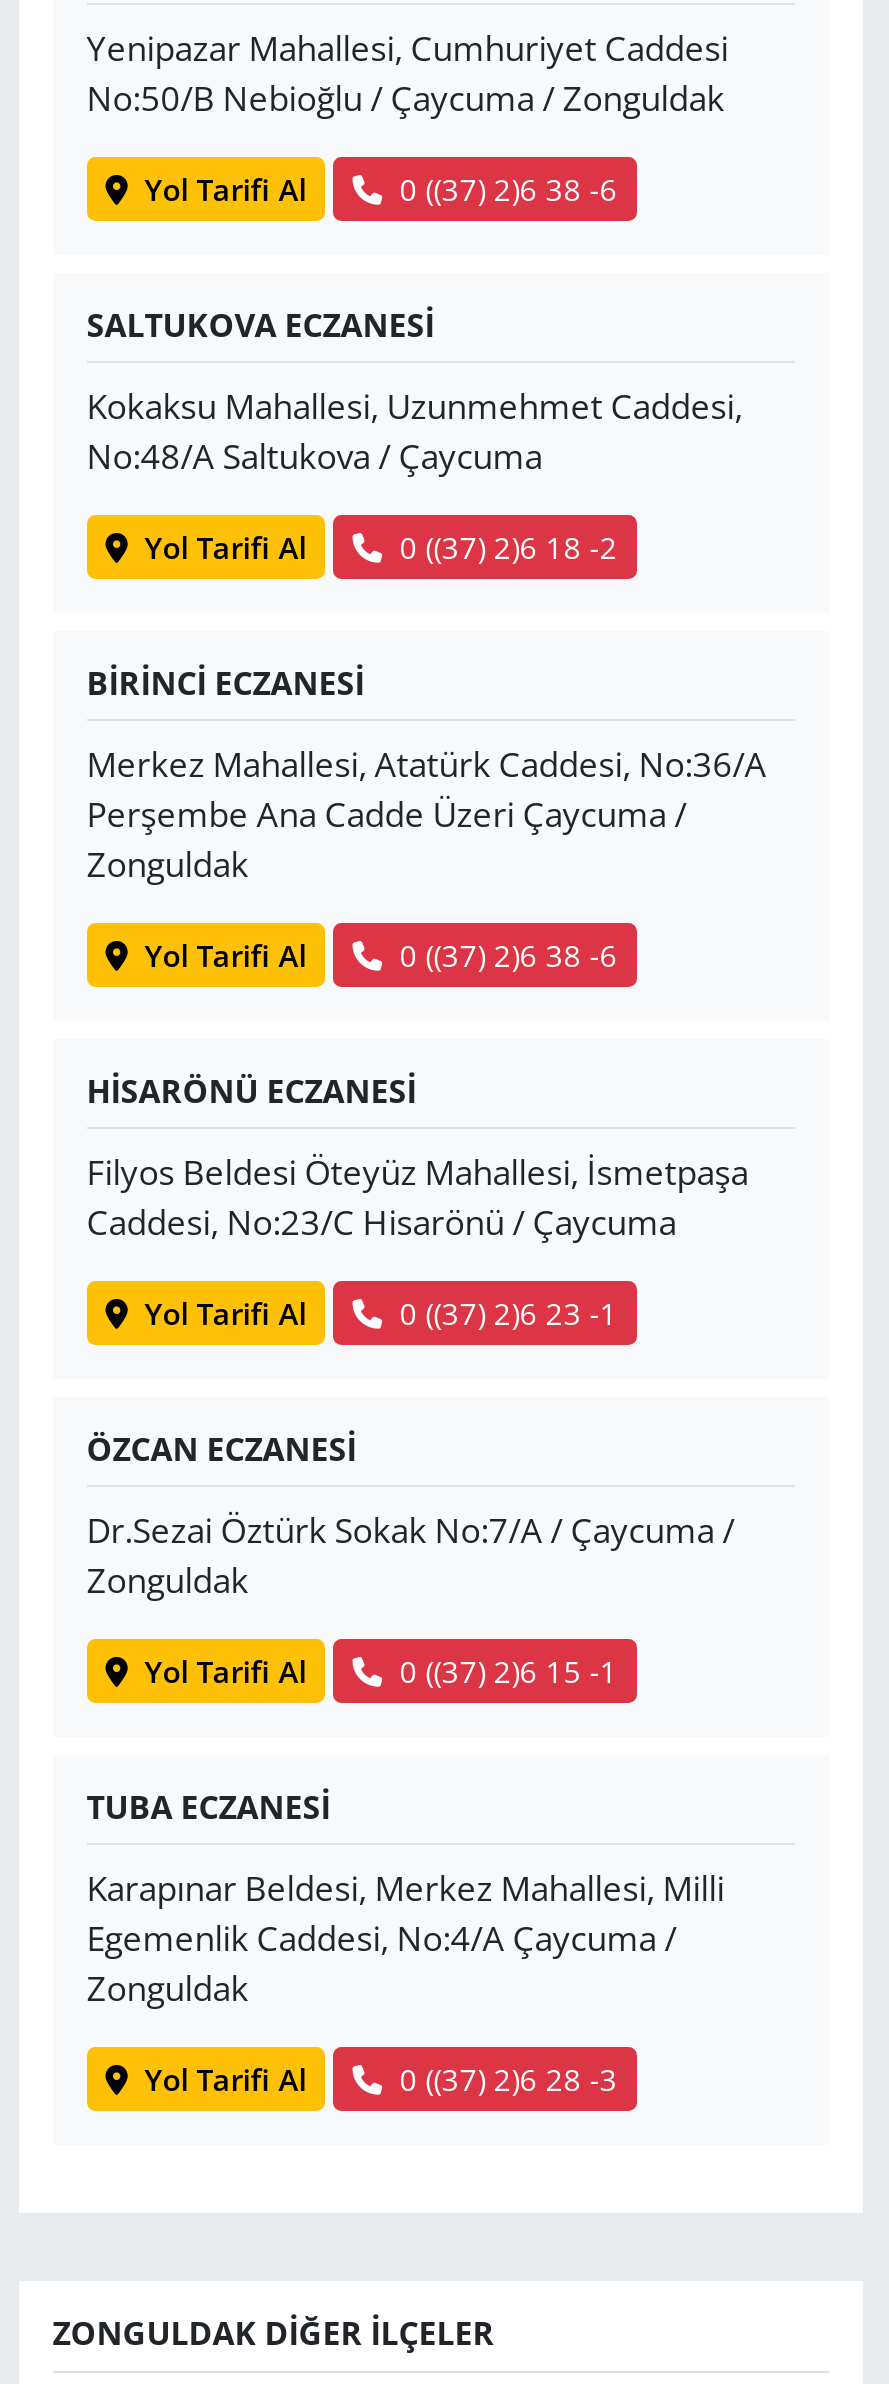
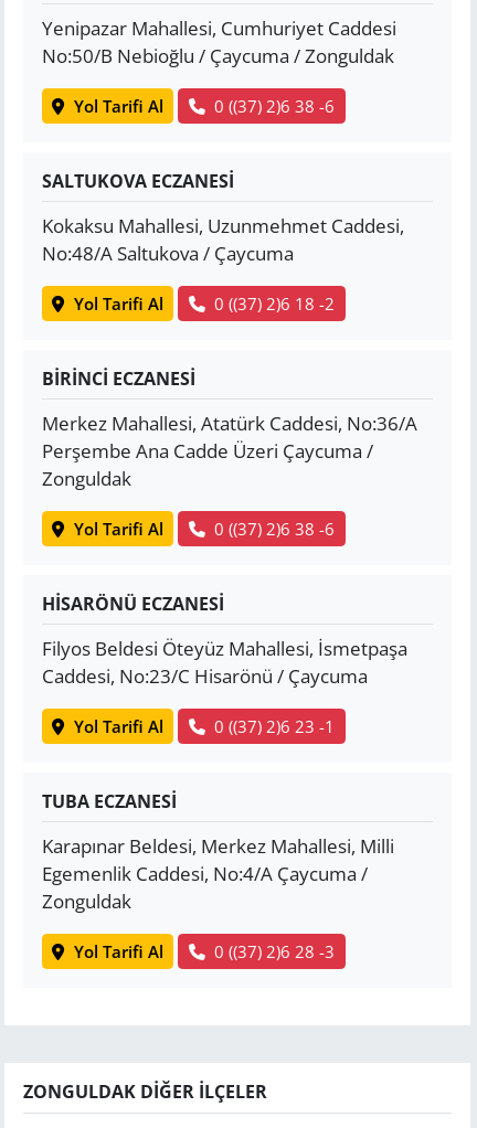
- ÖZCAN ECZANESİ
- Dr.Sezai Öztürk Sokak No:7/A / Çaycuma /
- Zonguldak
- Yol Tarifi Al
- 0 ((37) 2)6 15 -1
